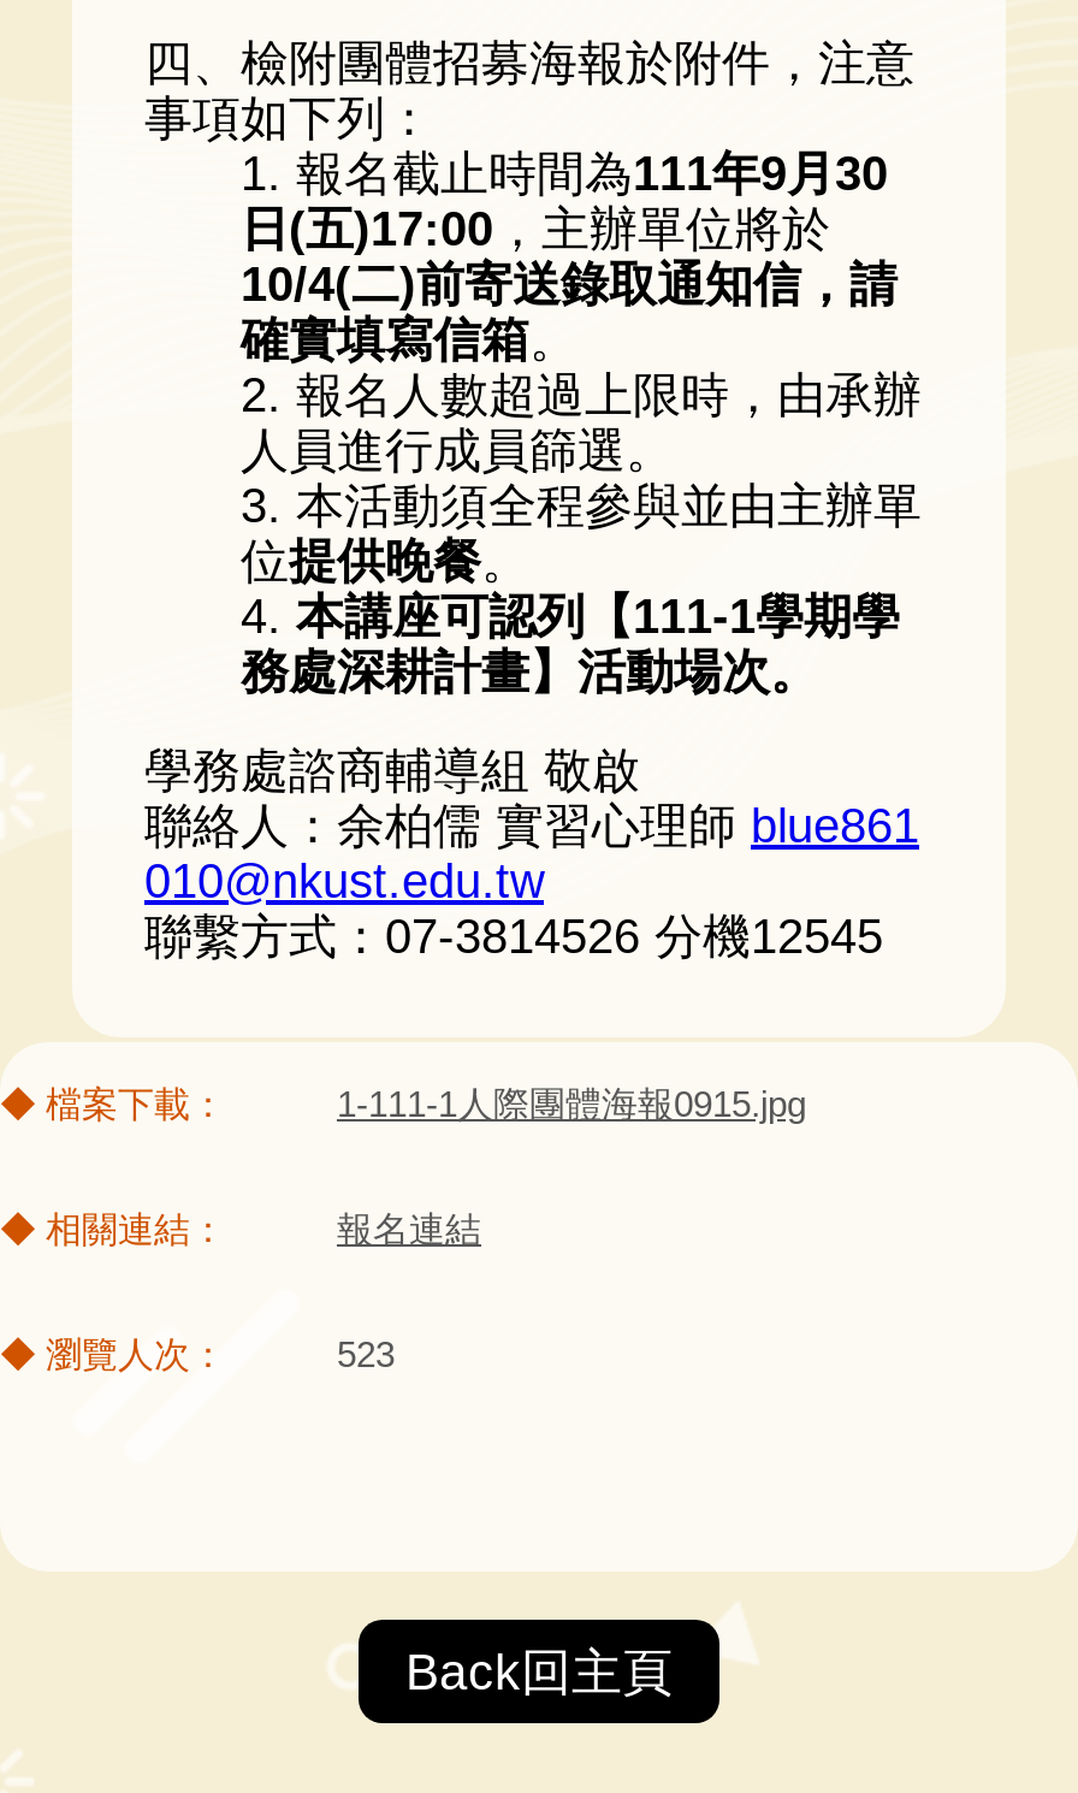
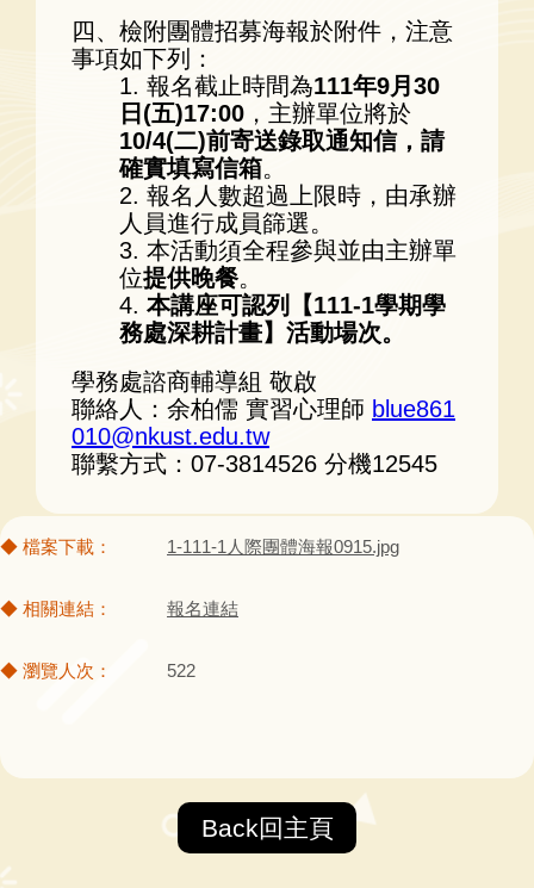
- 523
+ 522
